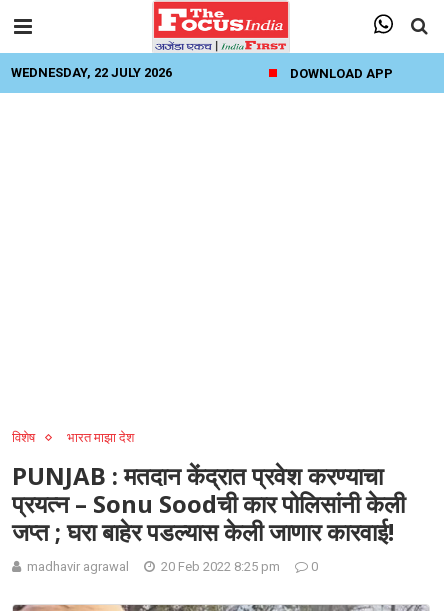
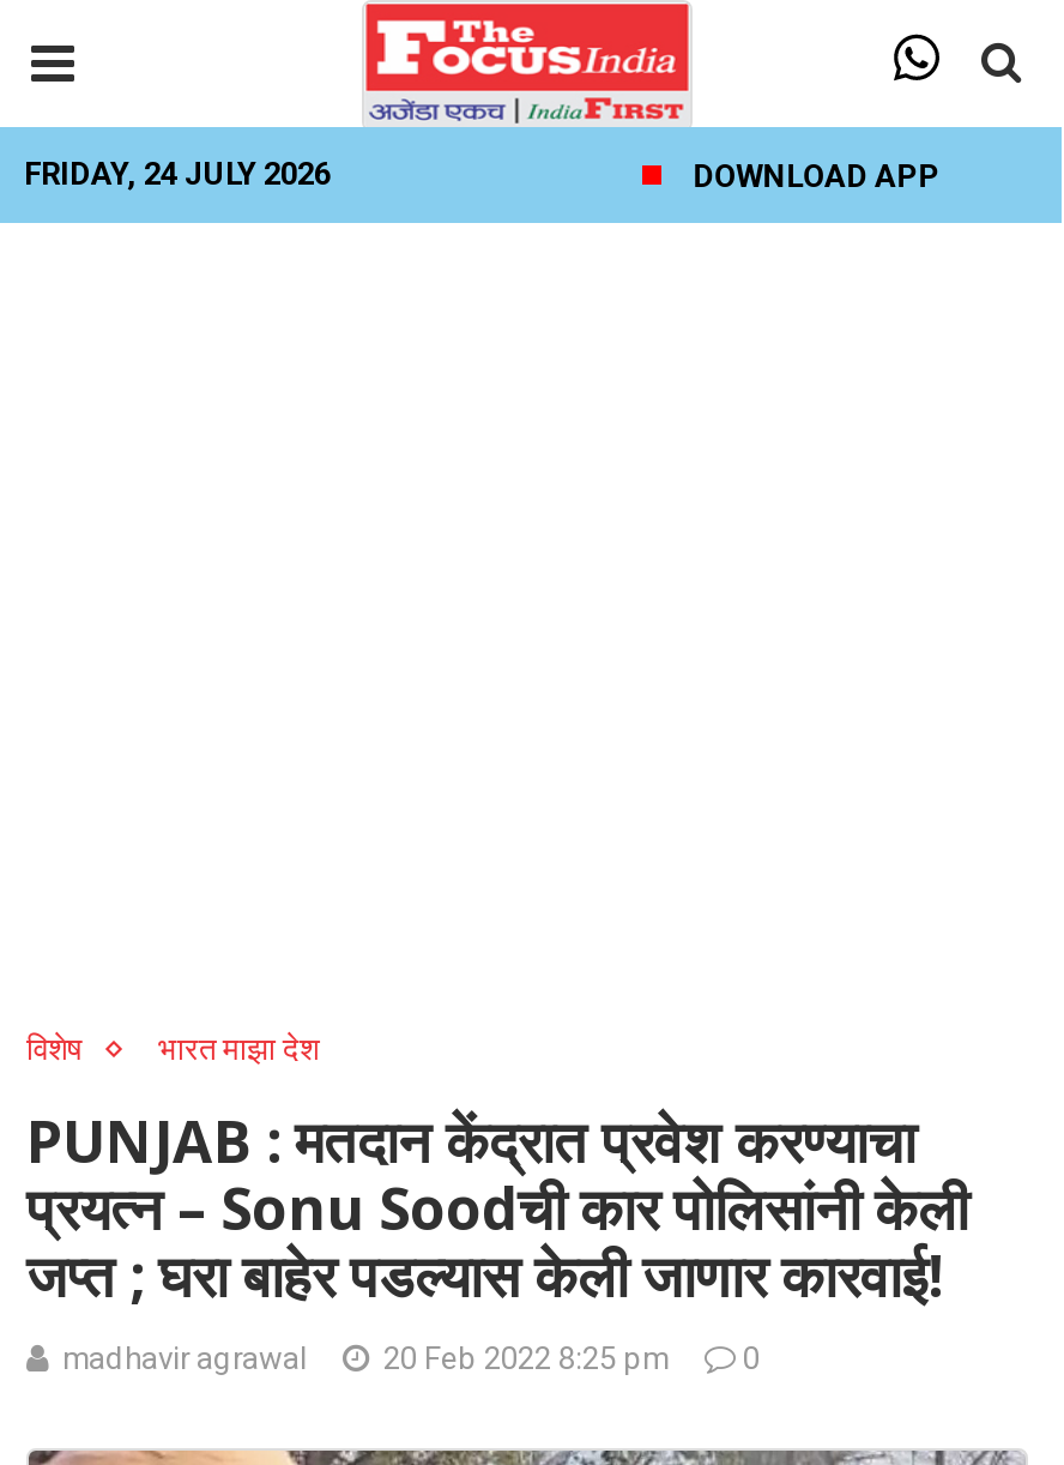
- WEDNESDAY, 22 JULY 2026
+ FRIDAY, 24 JULY 2026
